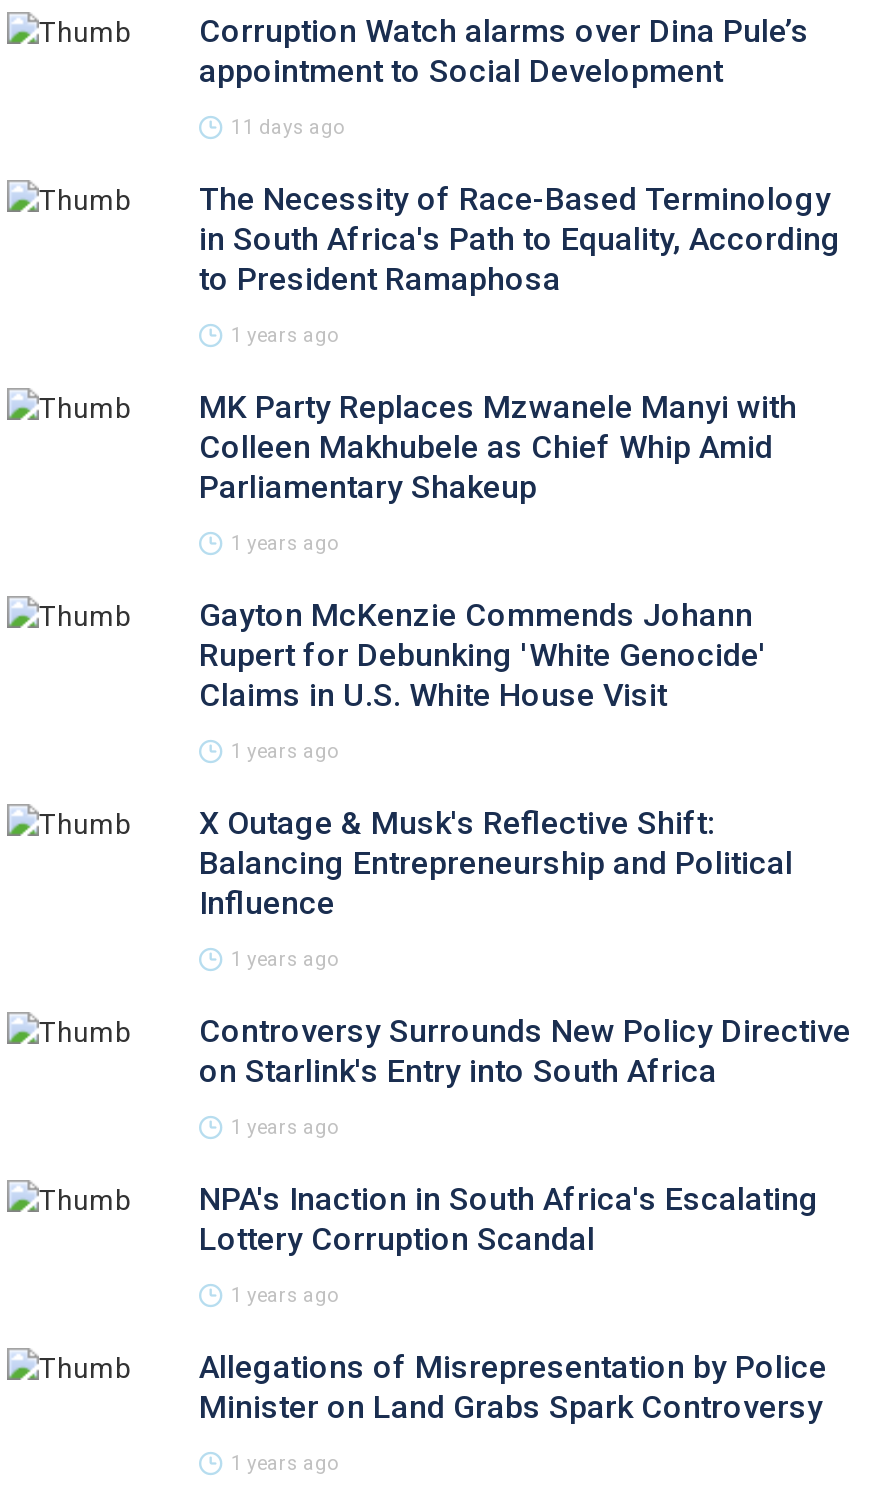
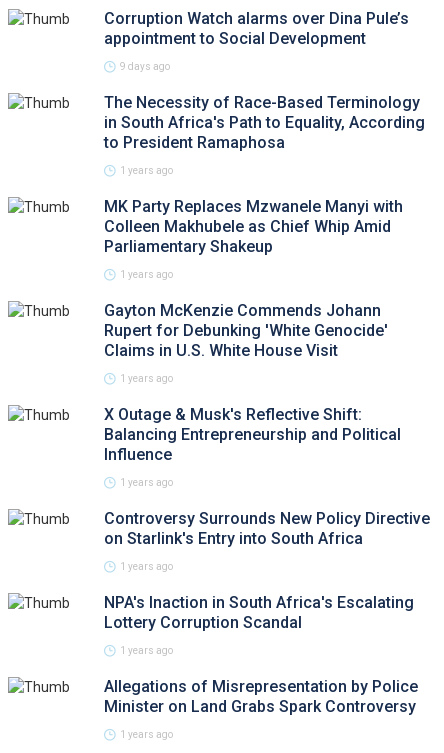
- 11 days ago
+ 9 days ago
